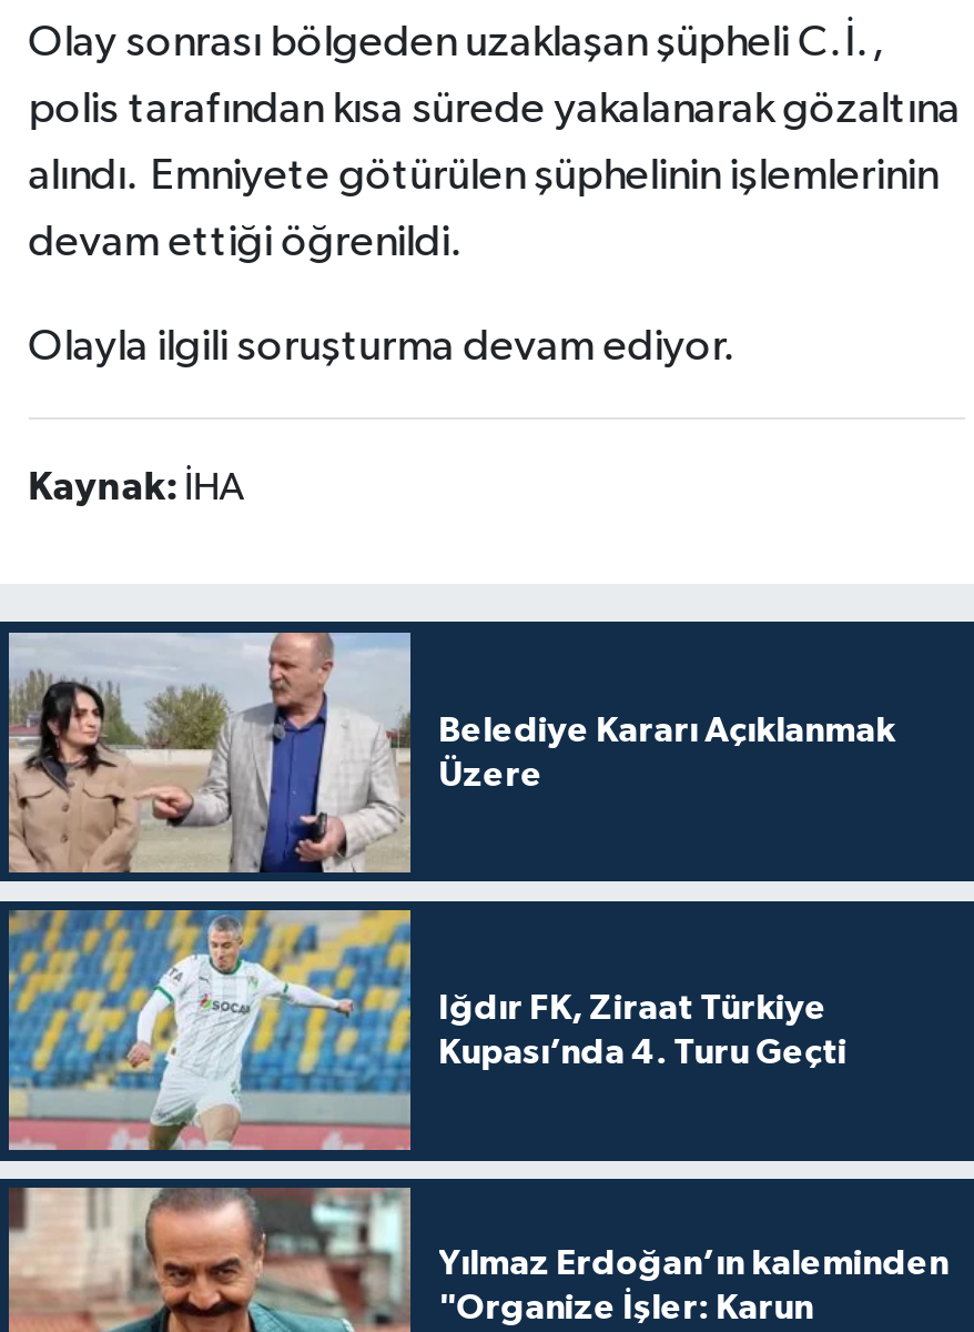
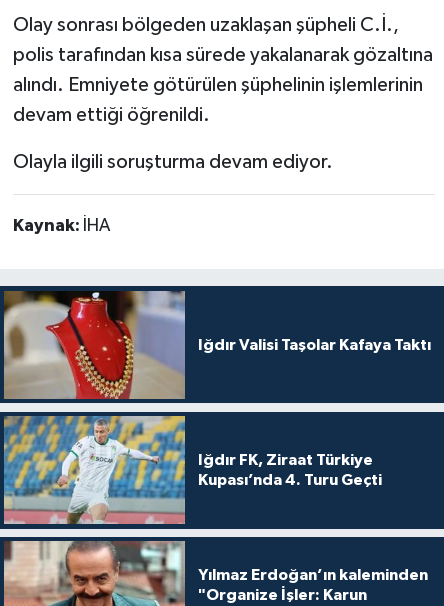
- [image]
- Belediye Kararı Açıklanmak
- Üzere
+ [image]
+ Iğdır Valisi Taşolar Kafaya Taktı
